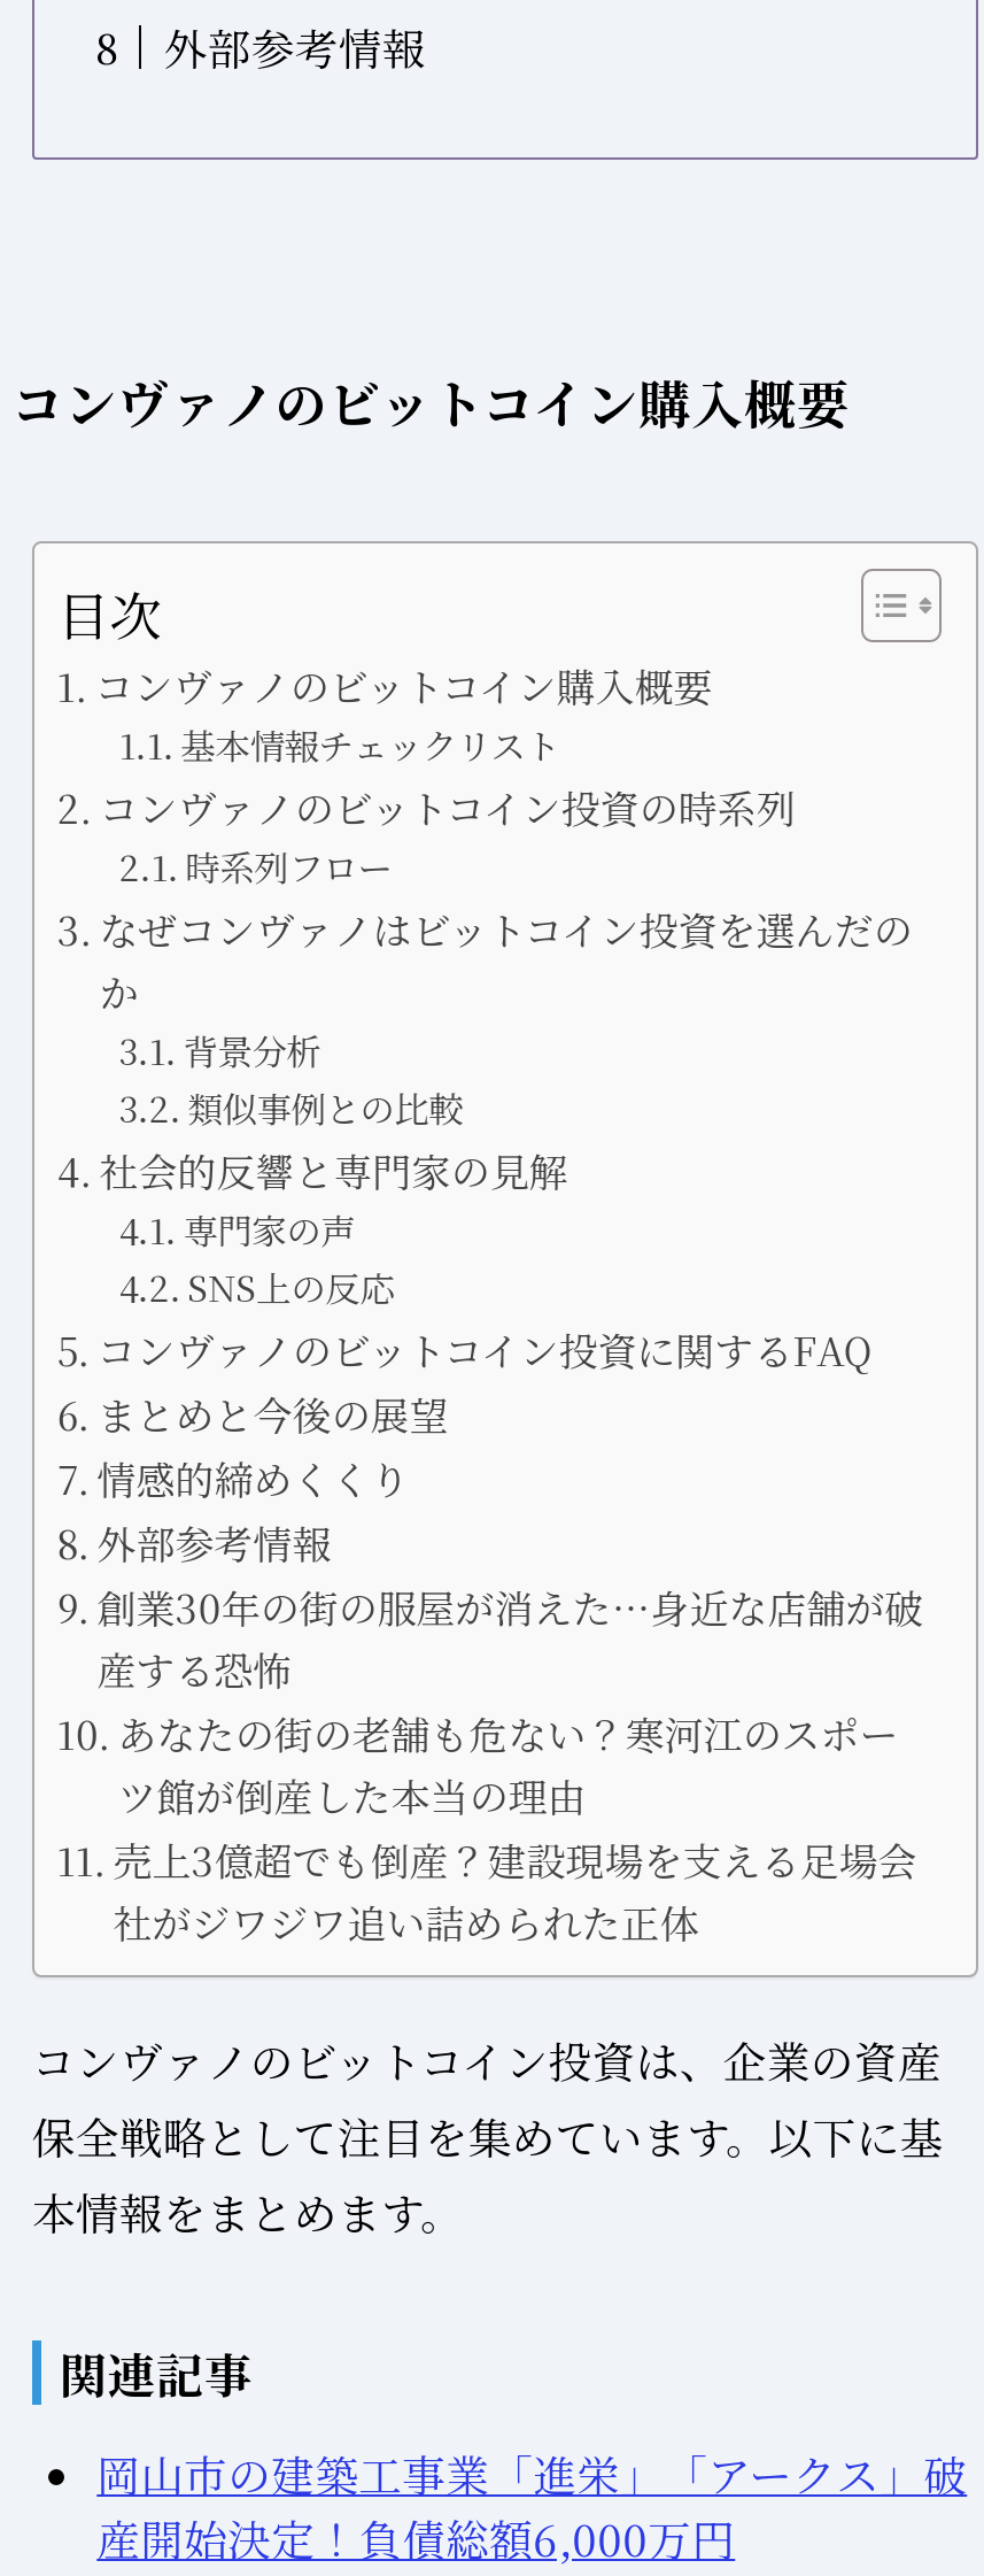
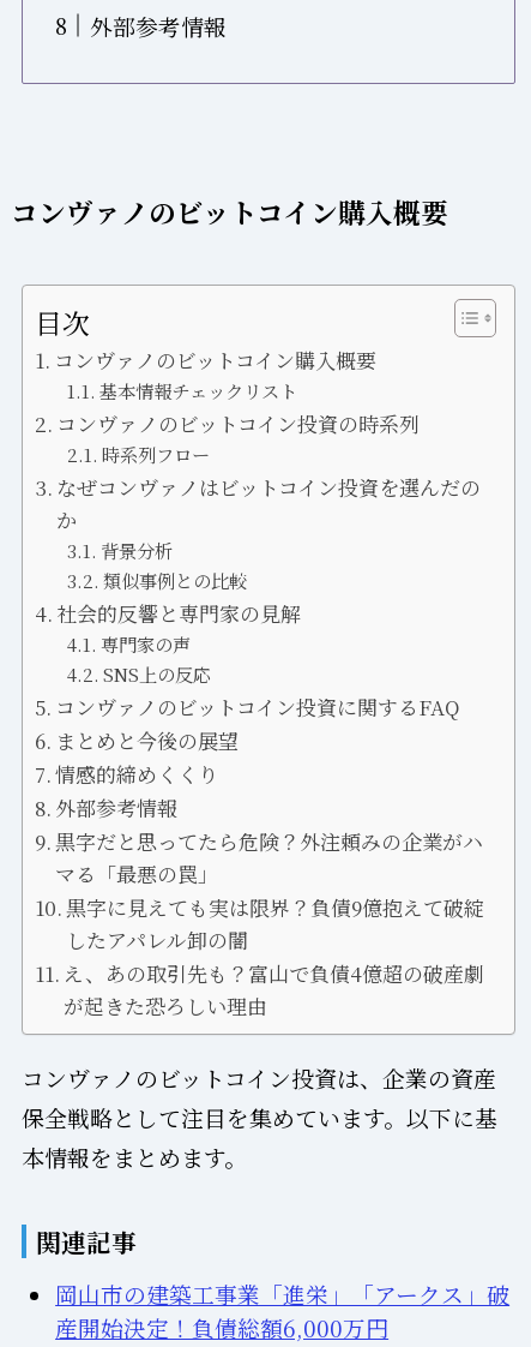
- 創業30年の街の服屋が消えた…身近な店舗が破
- 産する恐怖
- あなたの街の老舗も危ない？寒河江のスポー
- ツ館が倒産した本当の理由
- 売上3億超でも倒産？建設現場を支える足場会
- 社がジワジワ追い詰められた正体
+ 黒字だと思ってたら危険？外注頼みの企業がハ
+ マる「最悪の罠」
+ 黒字に見えても実は限界？負債9億抱えて破綻
+ したアパレル卸の闇
+ え、あの取引先も？富山で負債4億超の破産劇
+ が起きた恐ろしい理由
